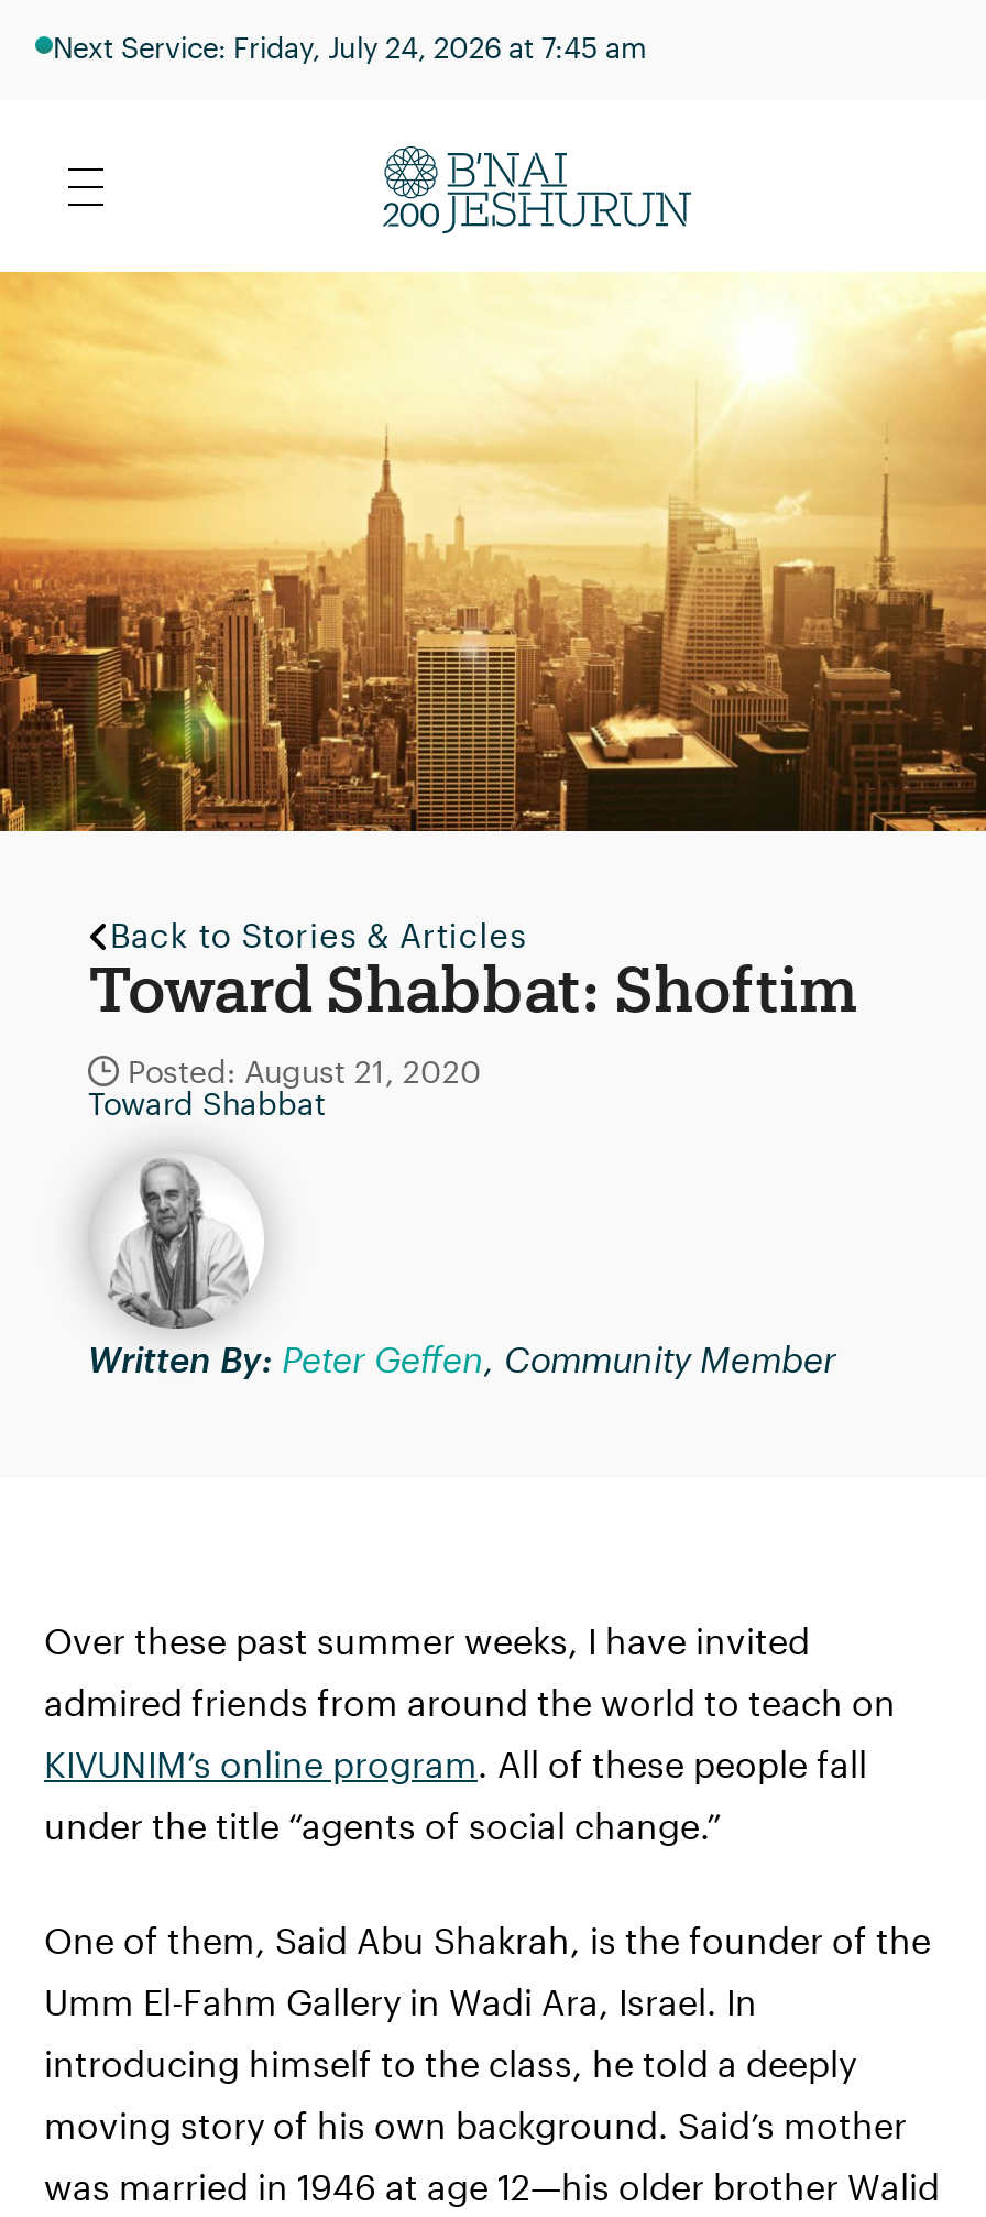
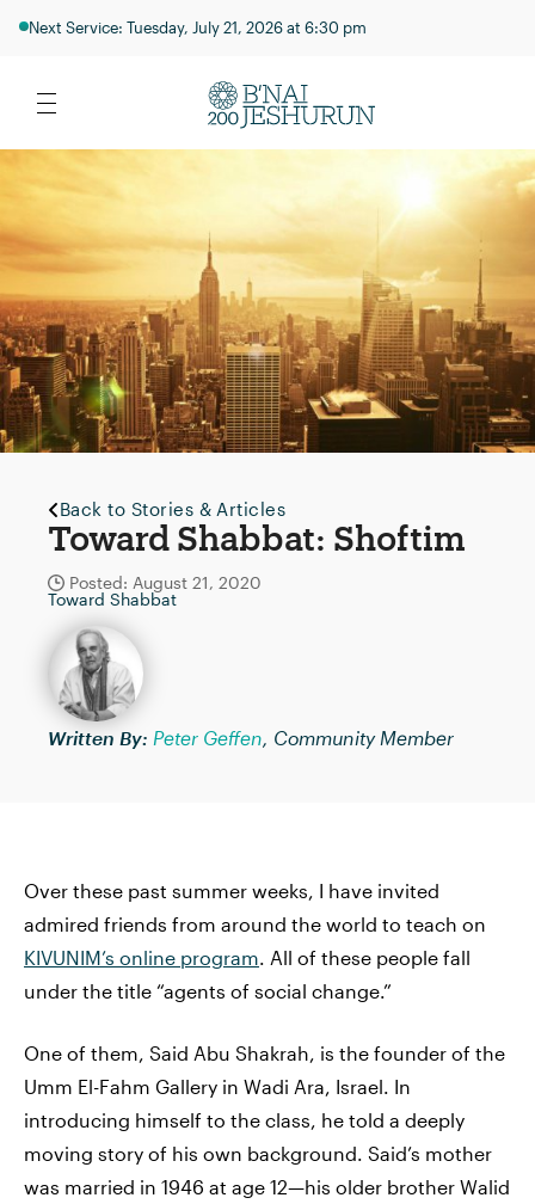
- Next Service: Friday, July 24, 2026 at 7:45 am
+ Next Service: Tuesday, July 21, 2026 at 6:30 pm
